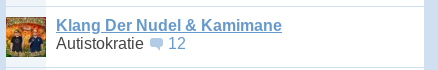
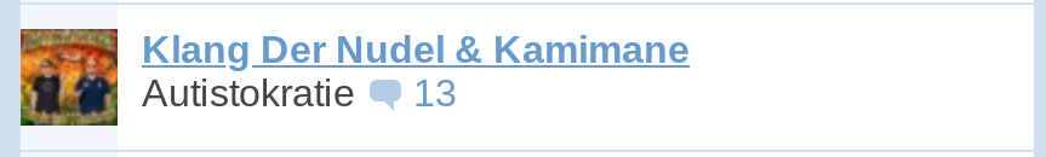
- Autistokratie 12
+ Autistokratie 13
